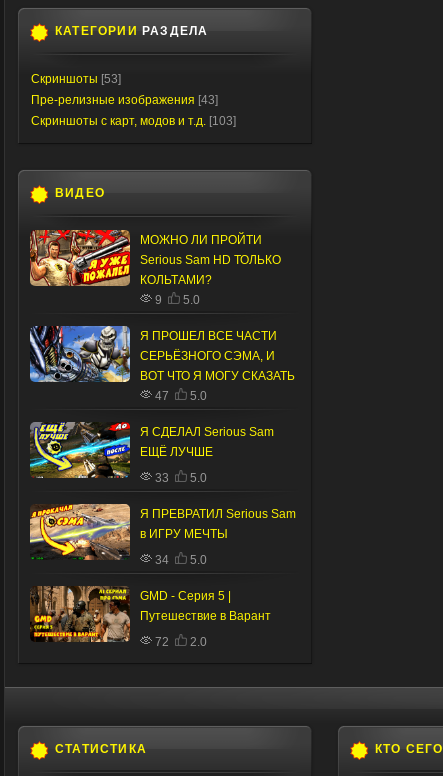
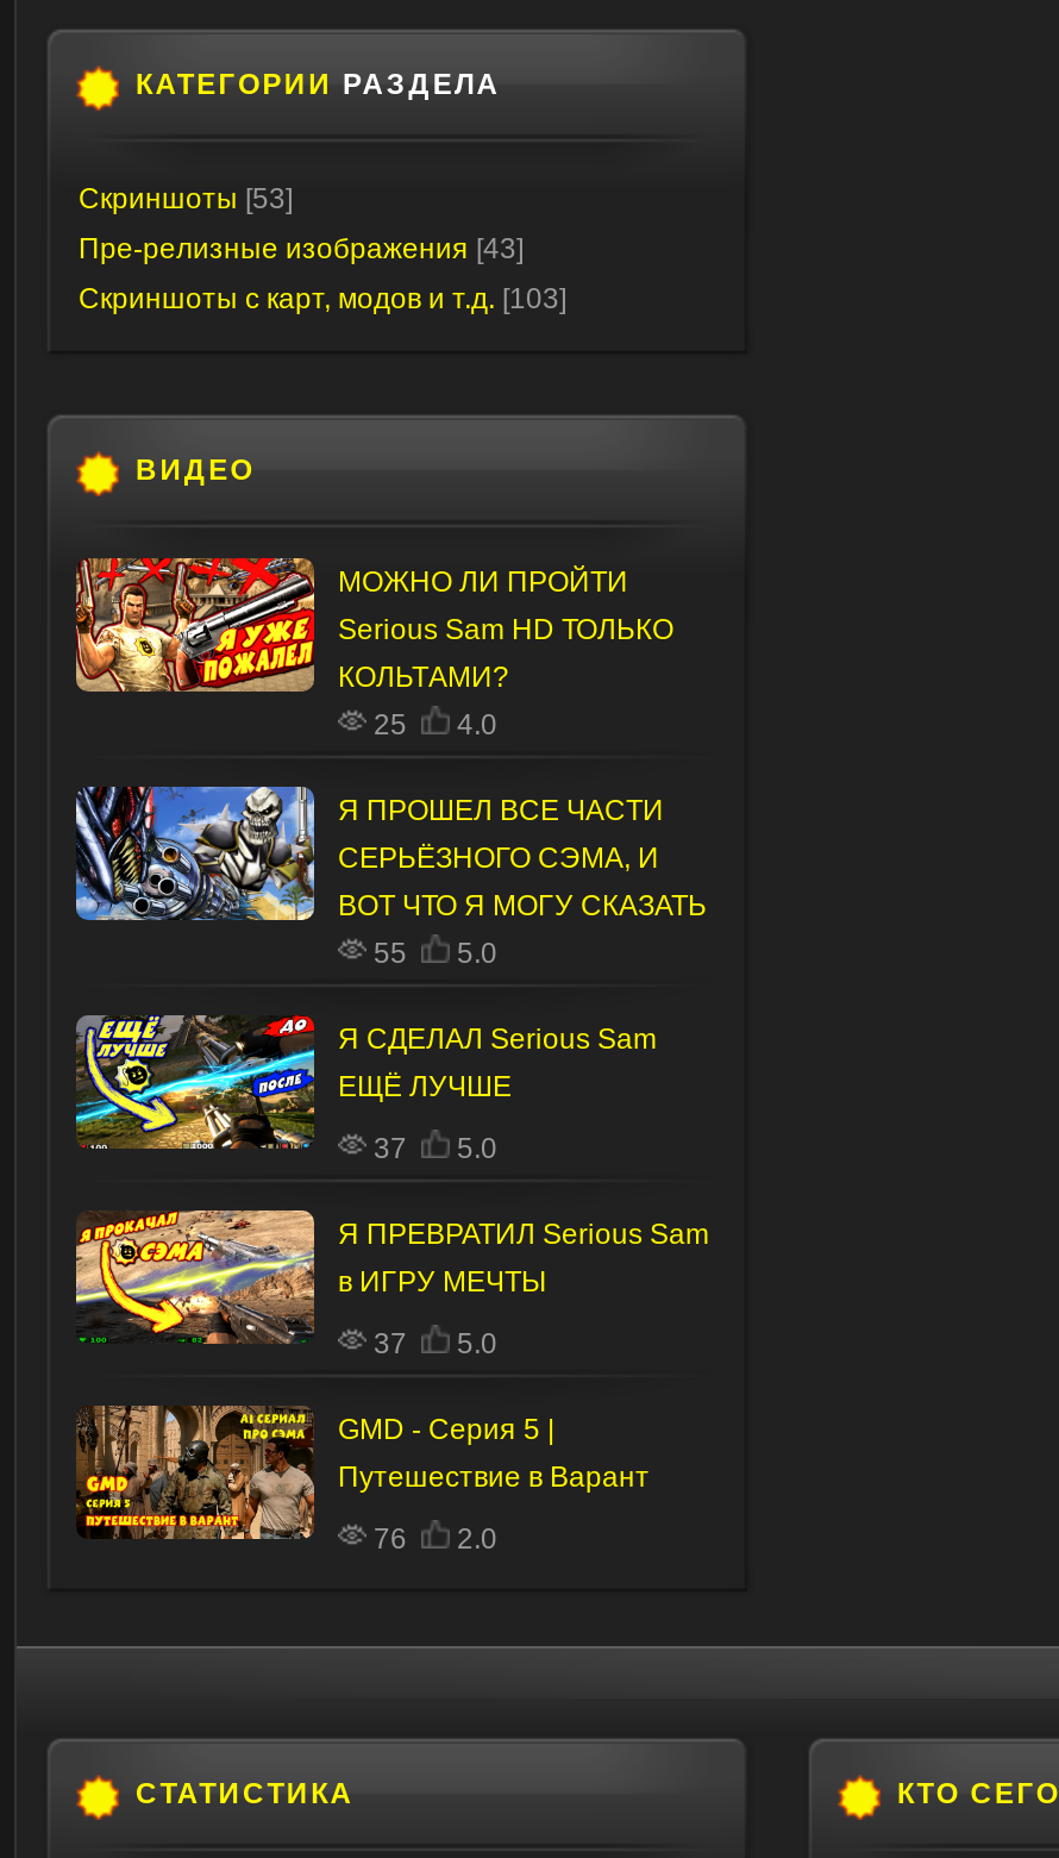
- 9
+ 25

- 5.0
+ 4.0

- 47 5.0
+ 55 5.0

- 33 5.0
+ 37 5.0

- 34 5.0
+ 37 5.0

- 72 2.0
+ 76 2.0
